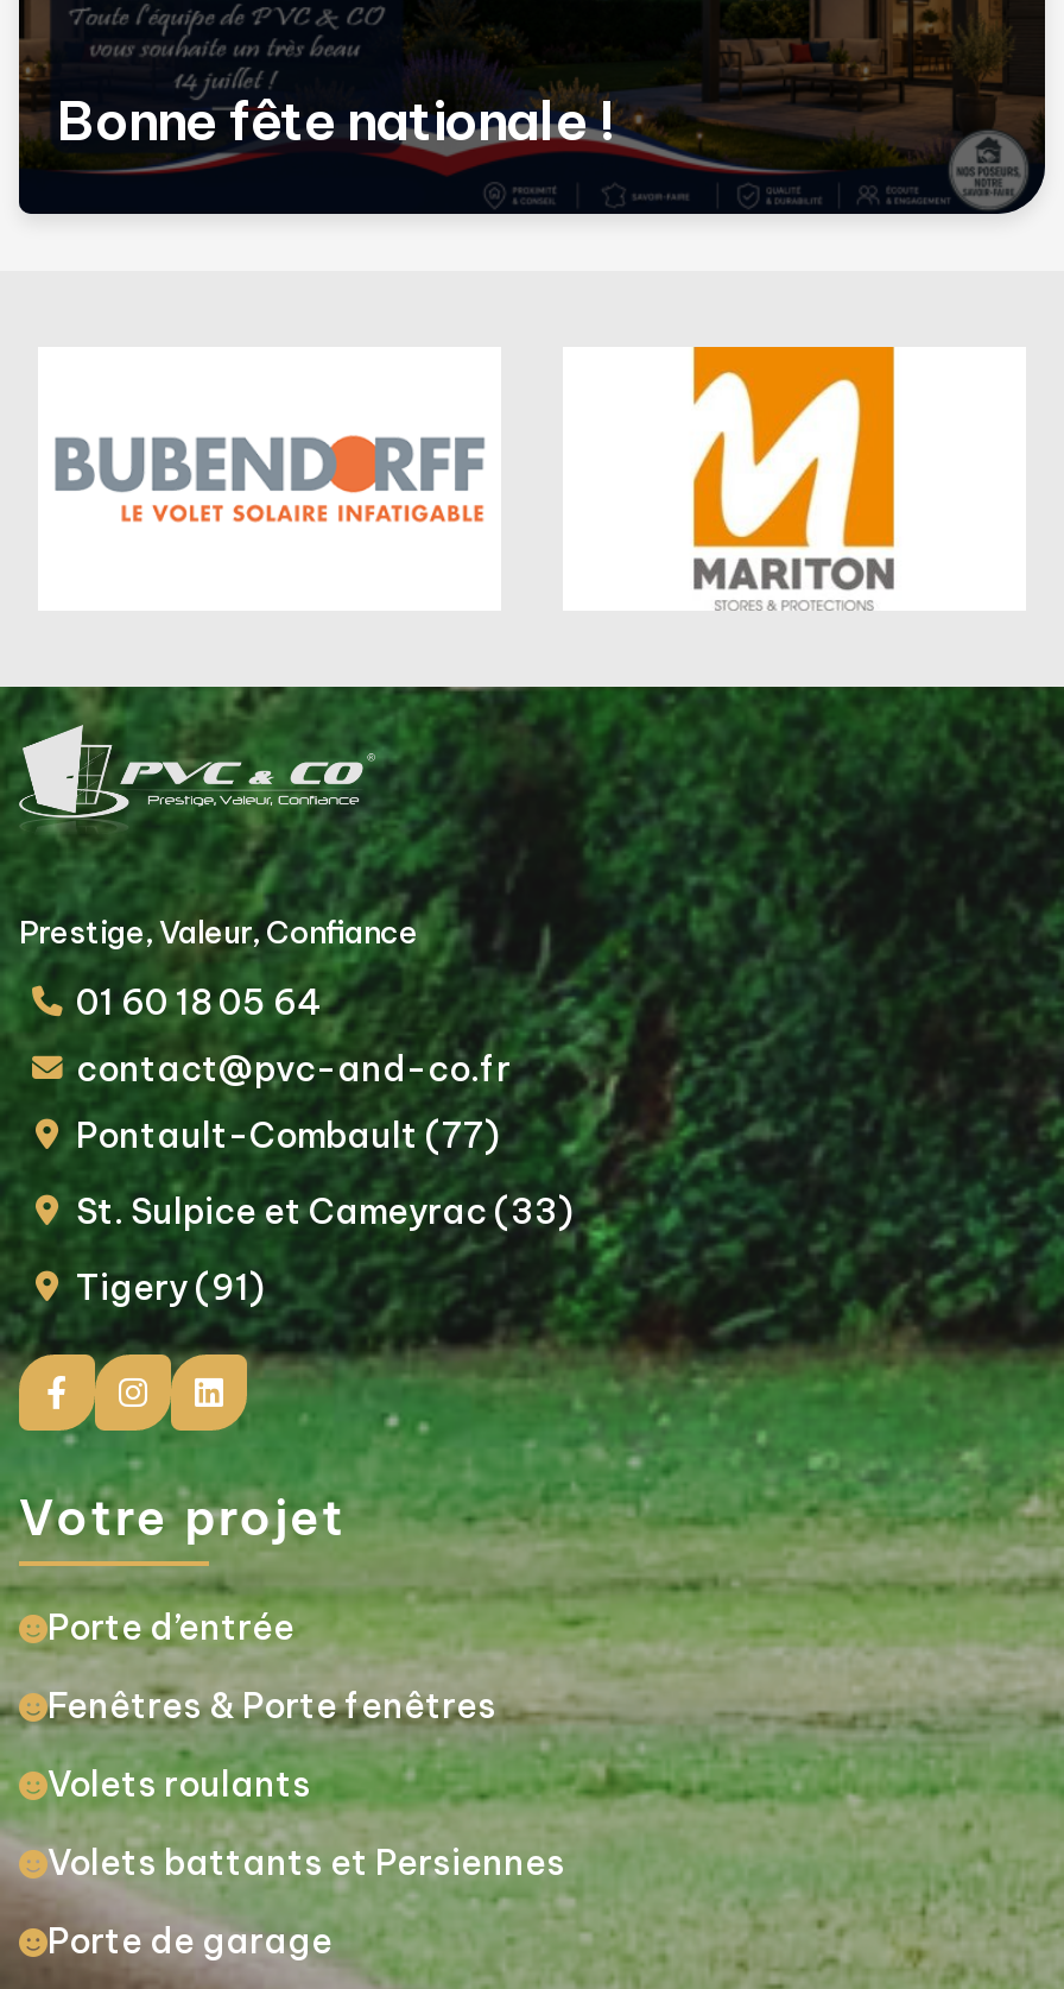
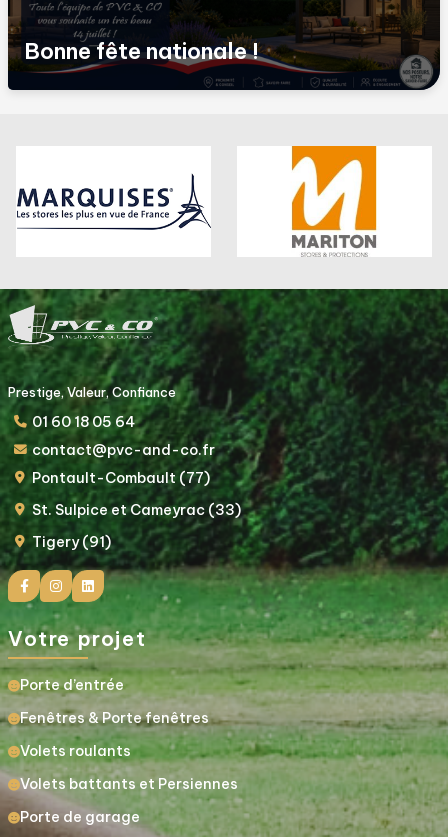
- [image]
+ [image]
